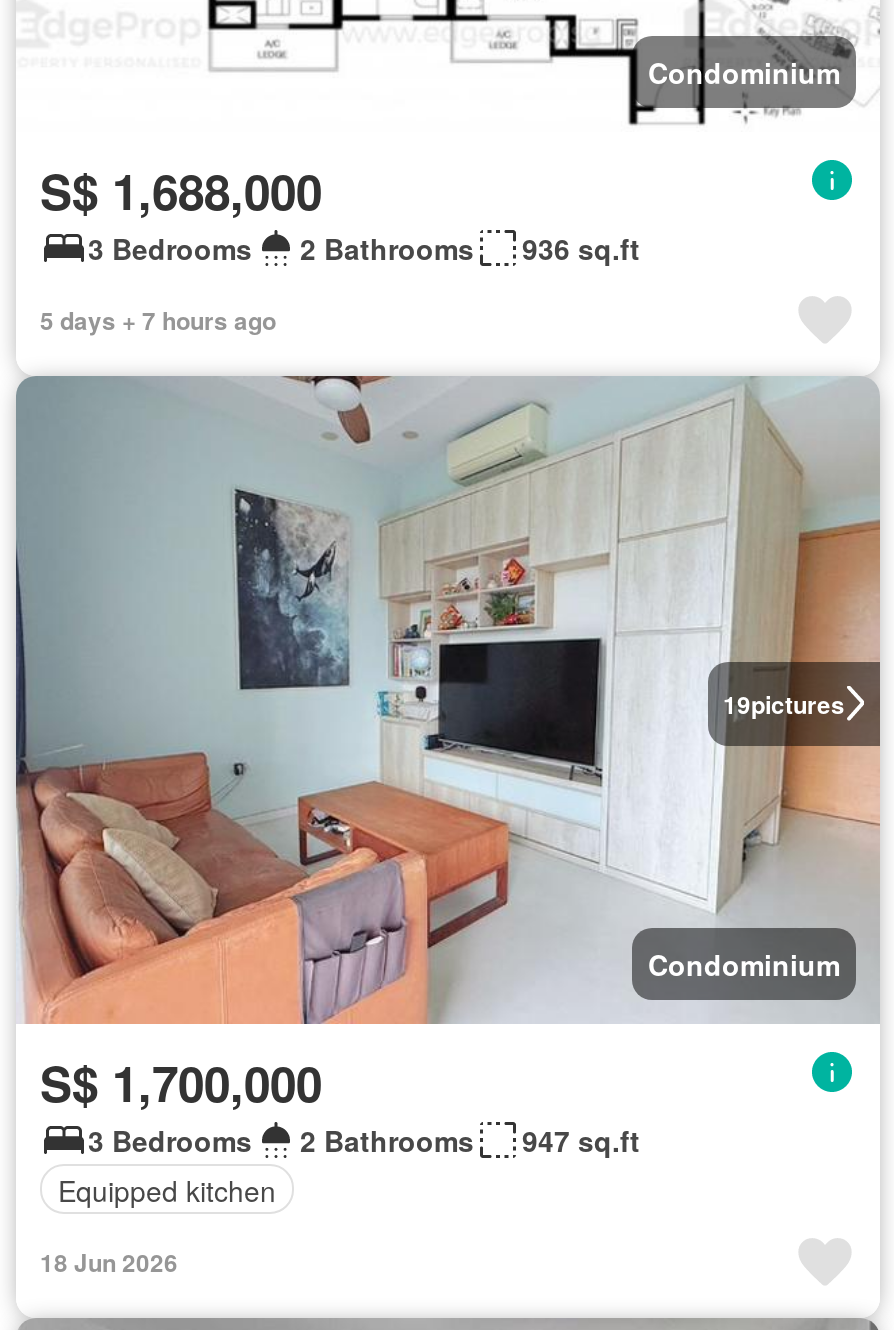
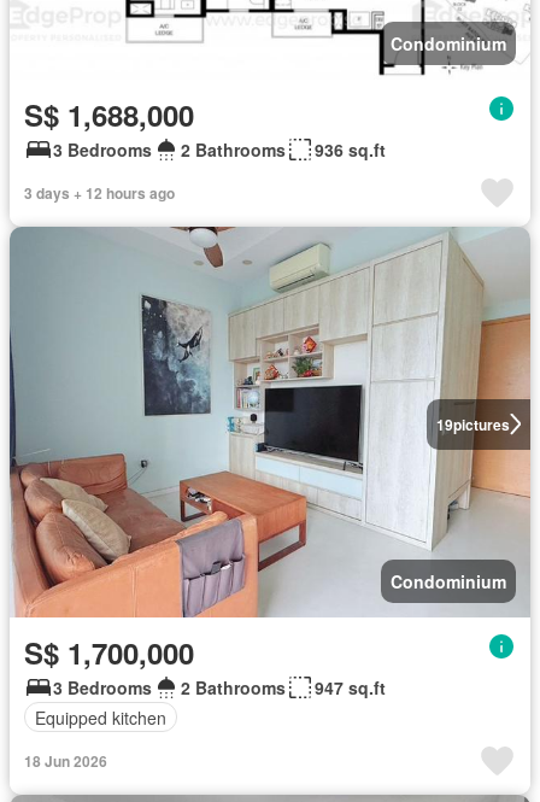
- 5 days + 7 hours ago
+ 3 days + 12 hours ago
